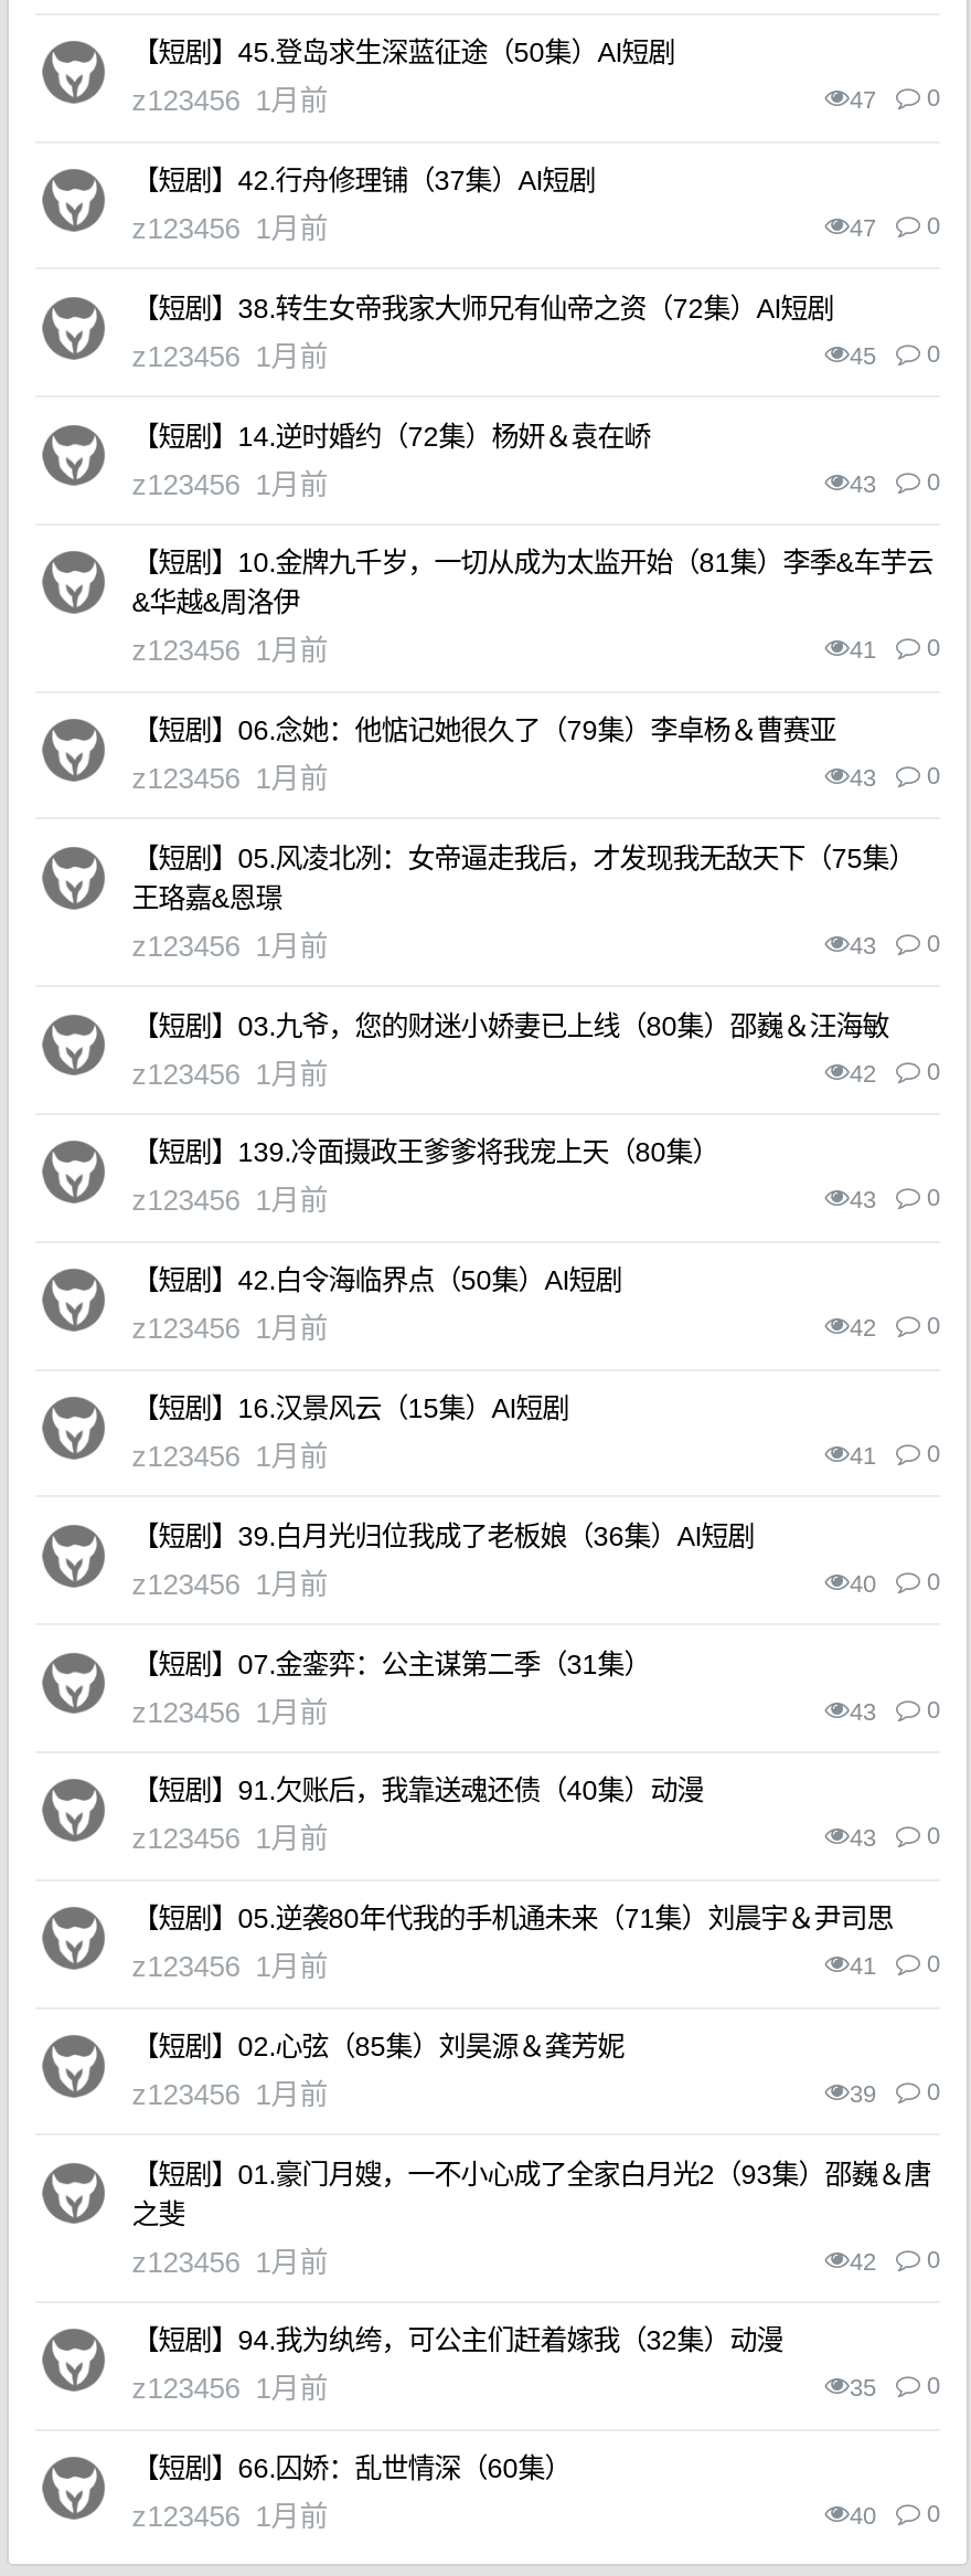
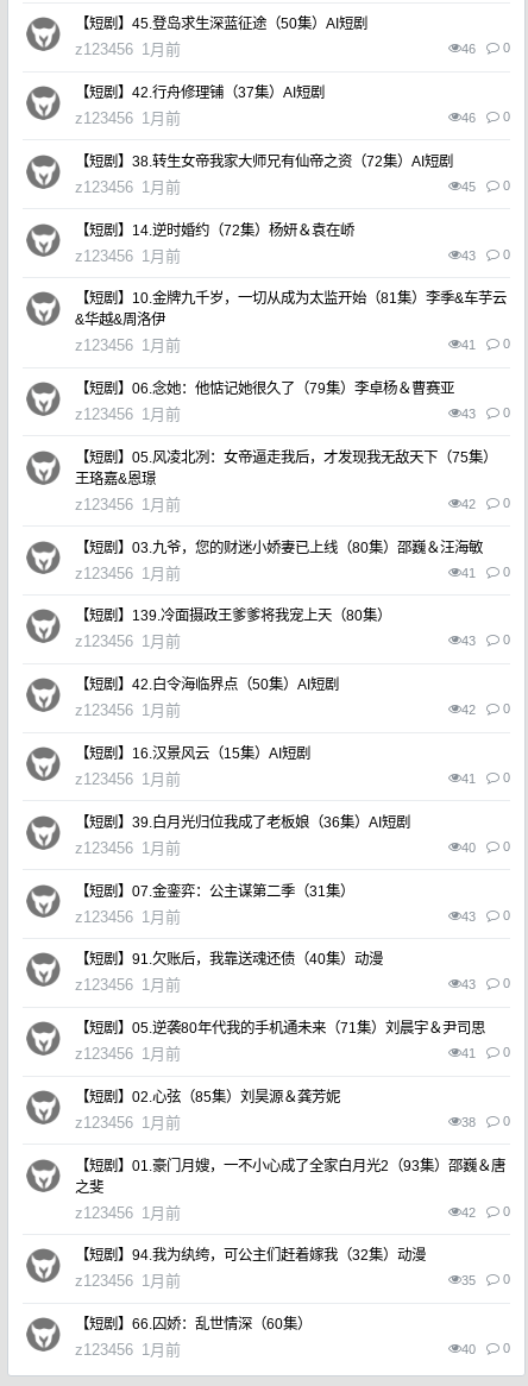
- 47 0
+ 46 0

- 47 0
+ 46 0

- 43 0
+ 42 0

- 42 0
+ 41 0

- 39 0
+ 38 0
